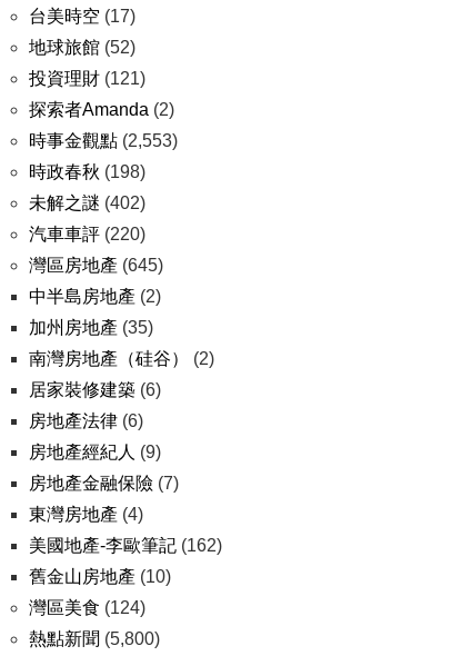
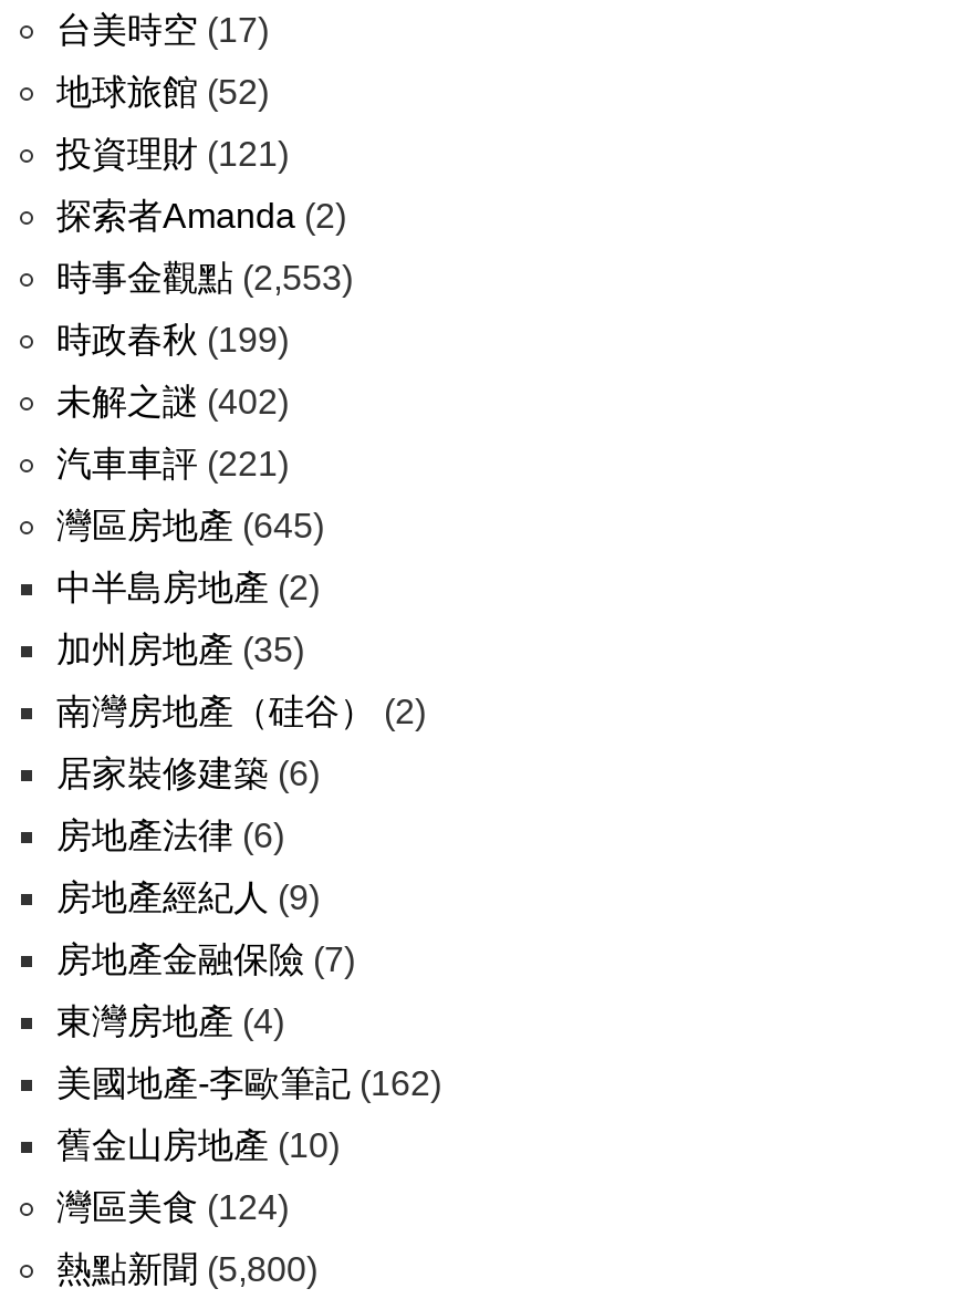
- 時政春秋(198)
+ 時政春秋(199)

- 汽車車評(220)
+ 汽車車評(221)
